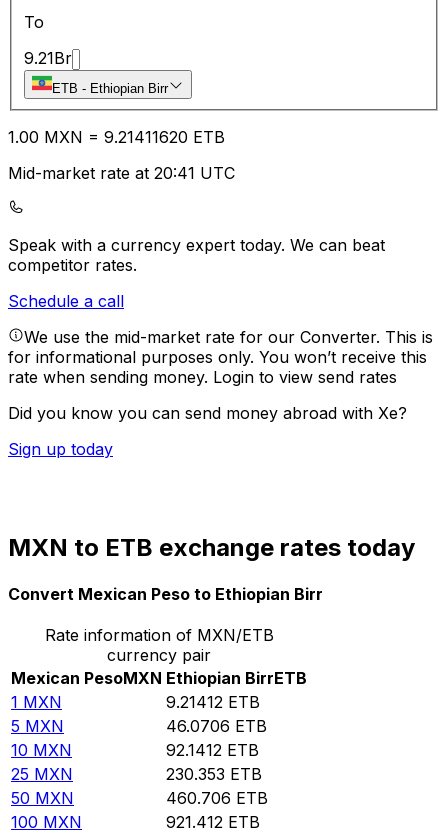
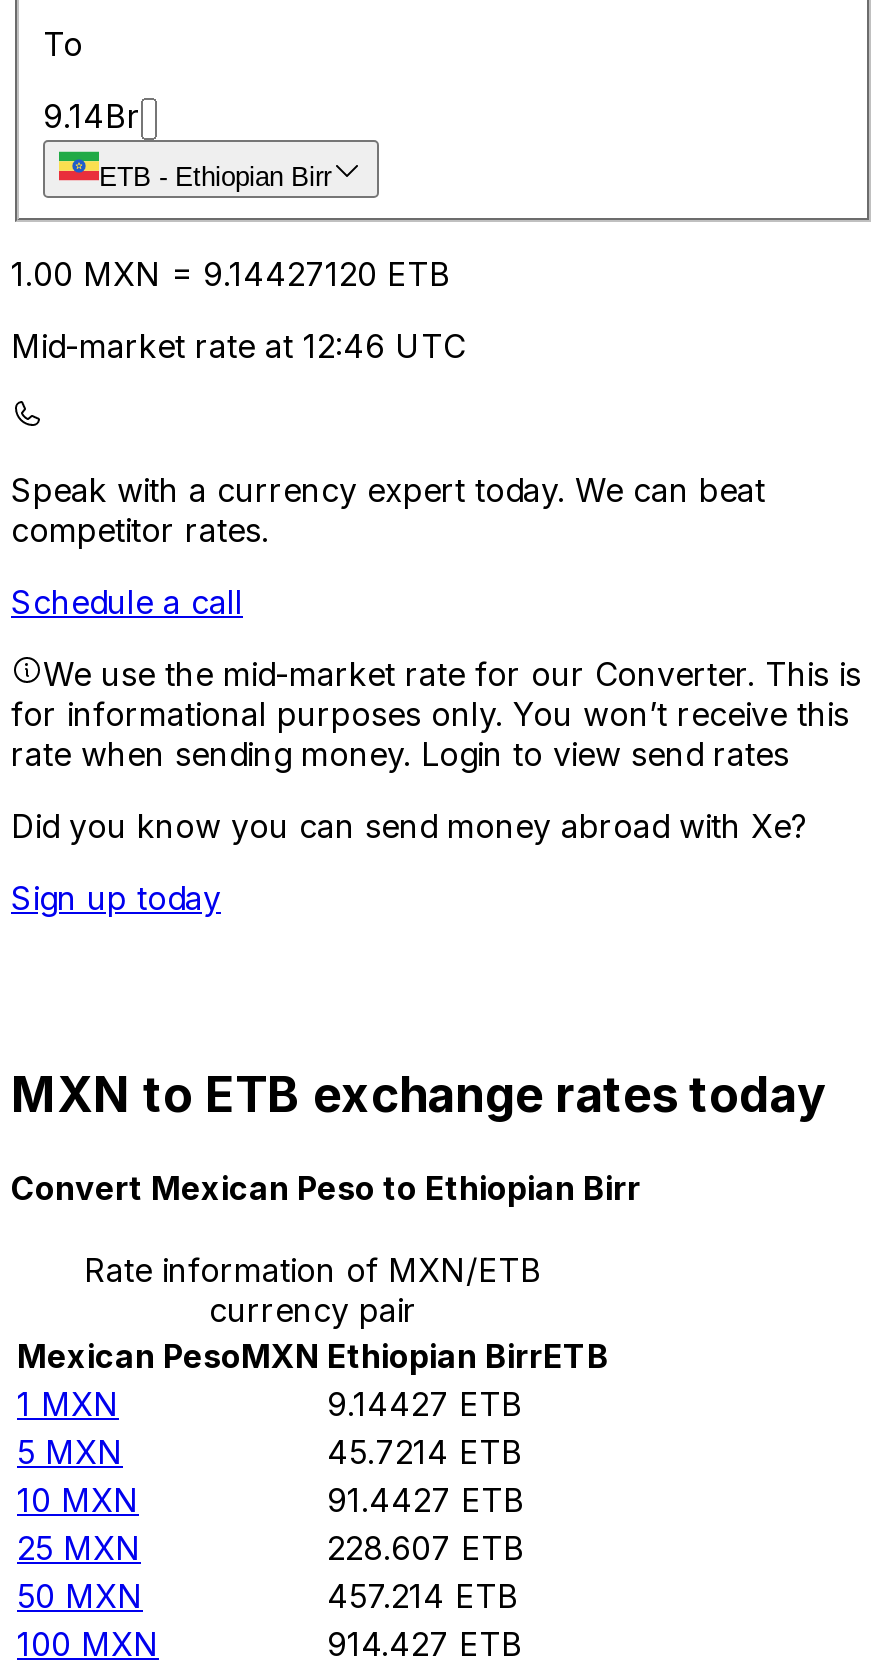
- 9.21Br
+ 9.14Br

- 1.00 MXN = 9.21411620 ETB
+ 1.00 MXN = 9.14427120 ETB

- Mid-market rate at 20:41 UTC
+ Mid-market rate at 12:46 UTC

- 9.21412 ETB
+ 9.14427 ETB

- 46.0706 ETB
+ 45.7214 ETB

- 92.1412 ETB
+ 91.4427 ETB

- 230.353 ETB
+ 228.607 ETB

- 460.706 ETB
+ 457.214 ETB

- 921.412 ETB
+ 914.427 ETB
